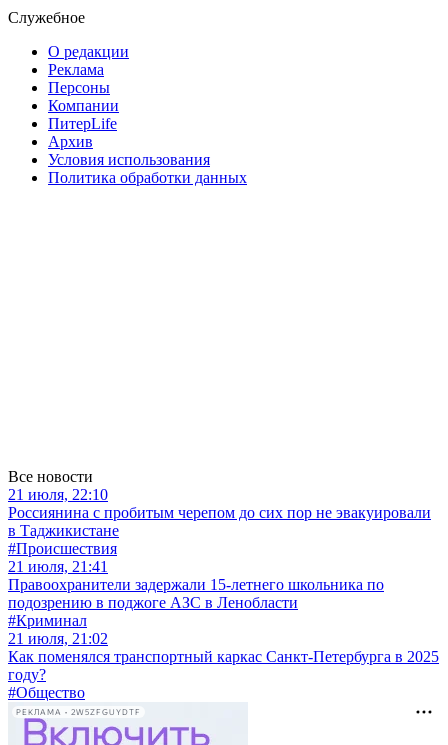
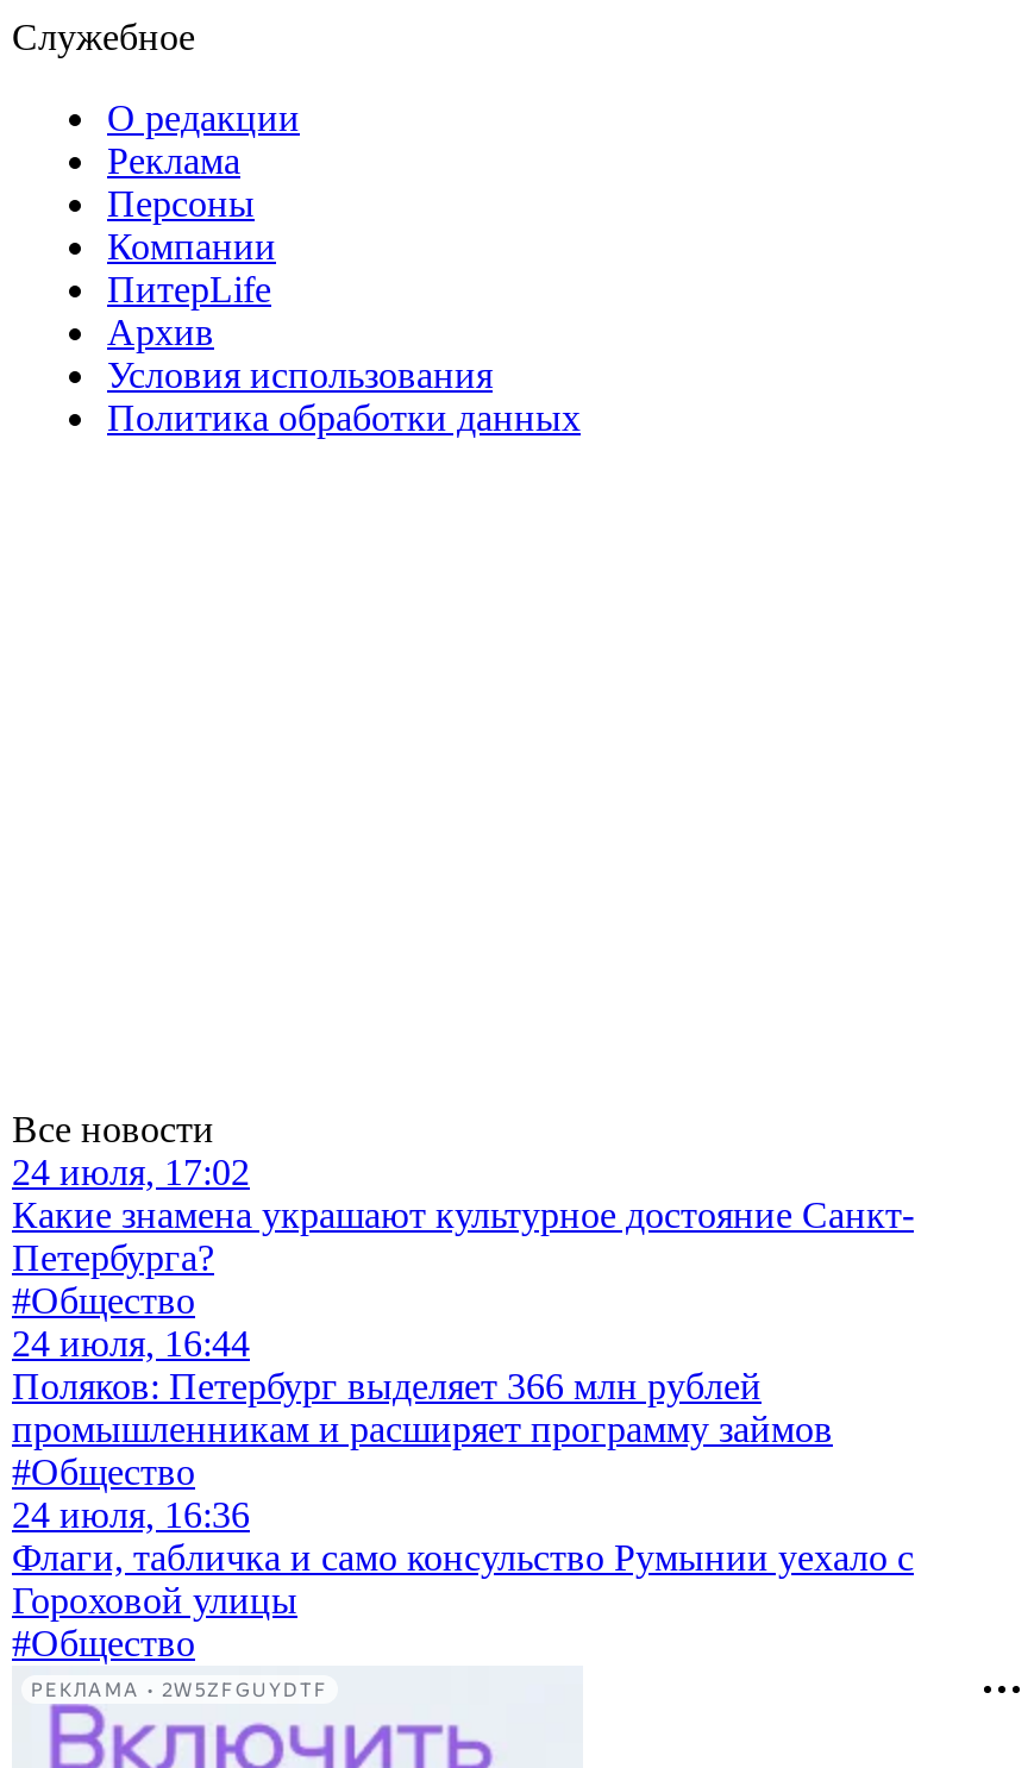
- 21 июля, 22:10
- Россиянина с пробитым черепом до сих пор не эвакуировали
- в Таджикистане
- #Происшествия
- 21 июля, 21:41
- Правоохранители задержали 15-летнего школьника по
- подозрению в поджоге АЗС в Ленобласти
- #Криминал
- 21 июля, 21:02
- Как поменялся транспортный каркас Санкт-Петербурга в 2025
- году?
+ 24 июля, 17:02
+ Какие знамена украшают культурное достояние Санкт-
+ Петербурга?
+ #Общество
+ 24 июля, 16:44
+ Поляков: Петербург выделяет 366 млн рублей
+ промышленникам и расширяет программу займов
+ #Общество
+ 24 июля, 16:36
+ Флаги, табличка и само консульство Румынии уехало с
+ Гороховой улицы
